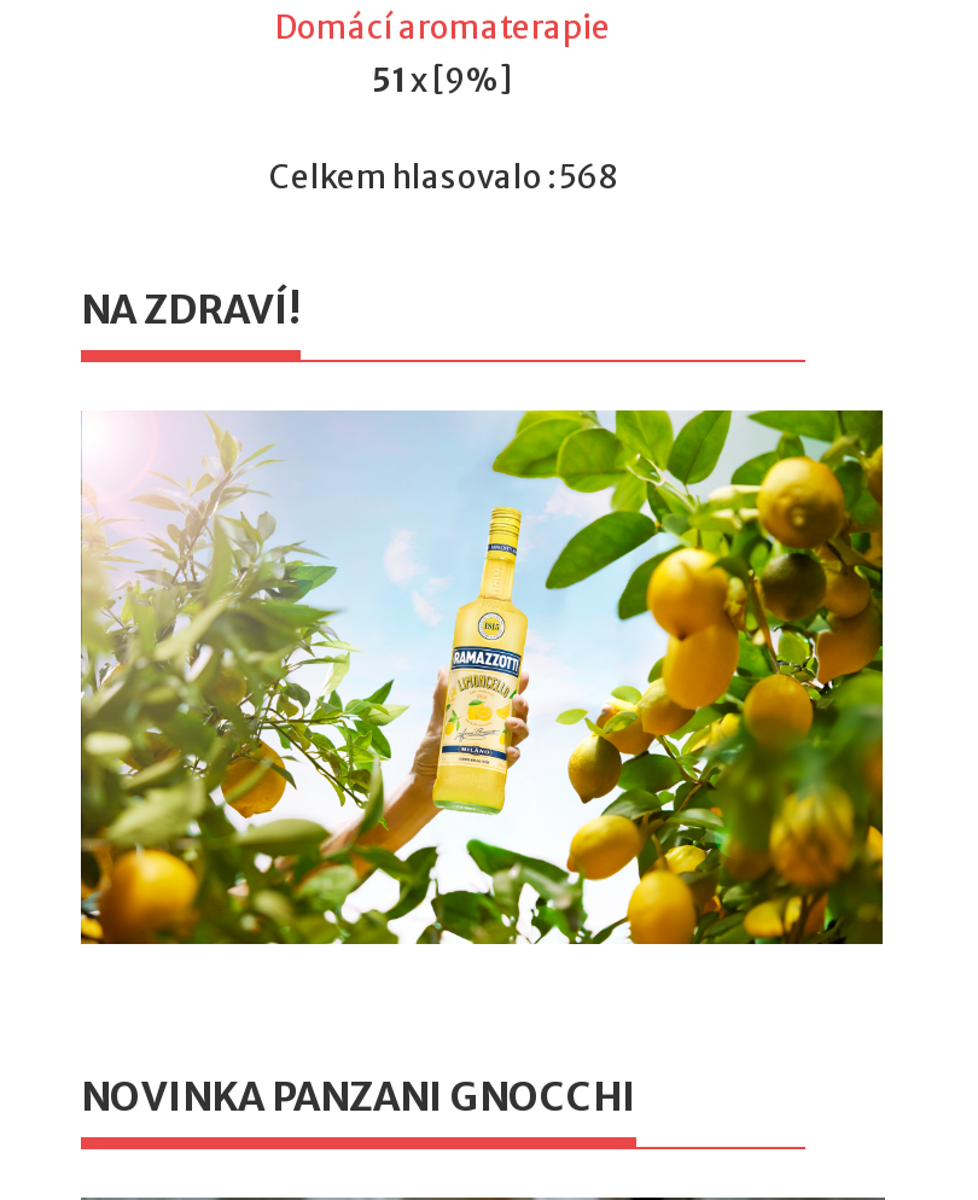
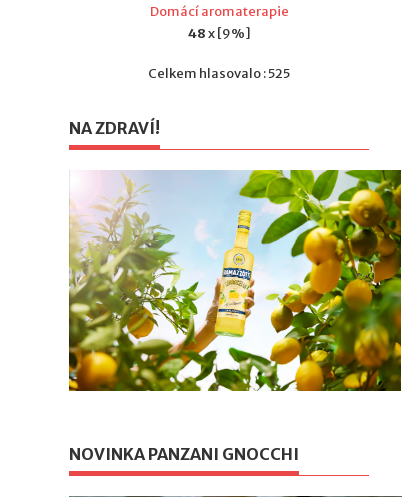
- 51 x [9%]
+ 48 x [9%]

- Celkem hlasovalo : 568
+ Celkem hlasovalo : 525
